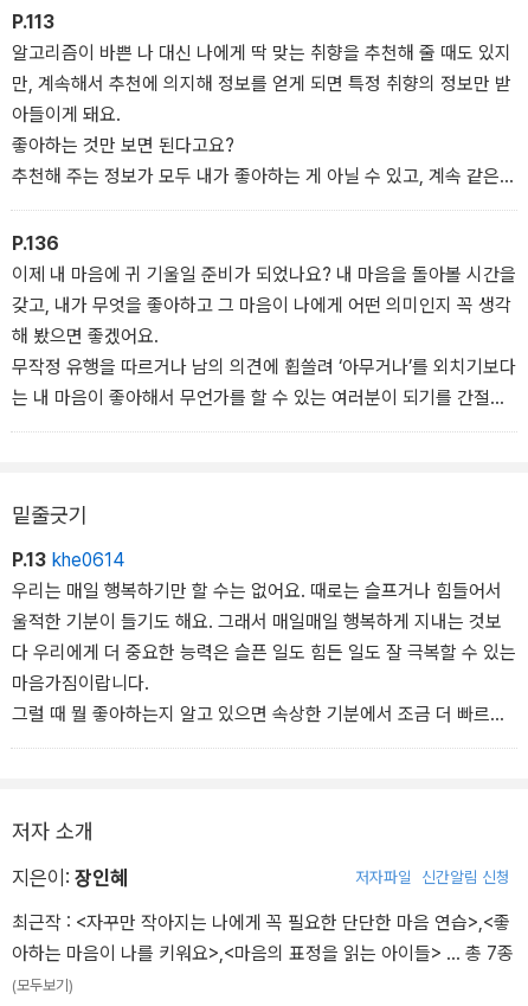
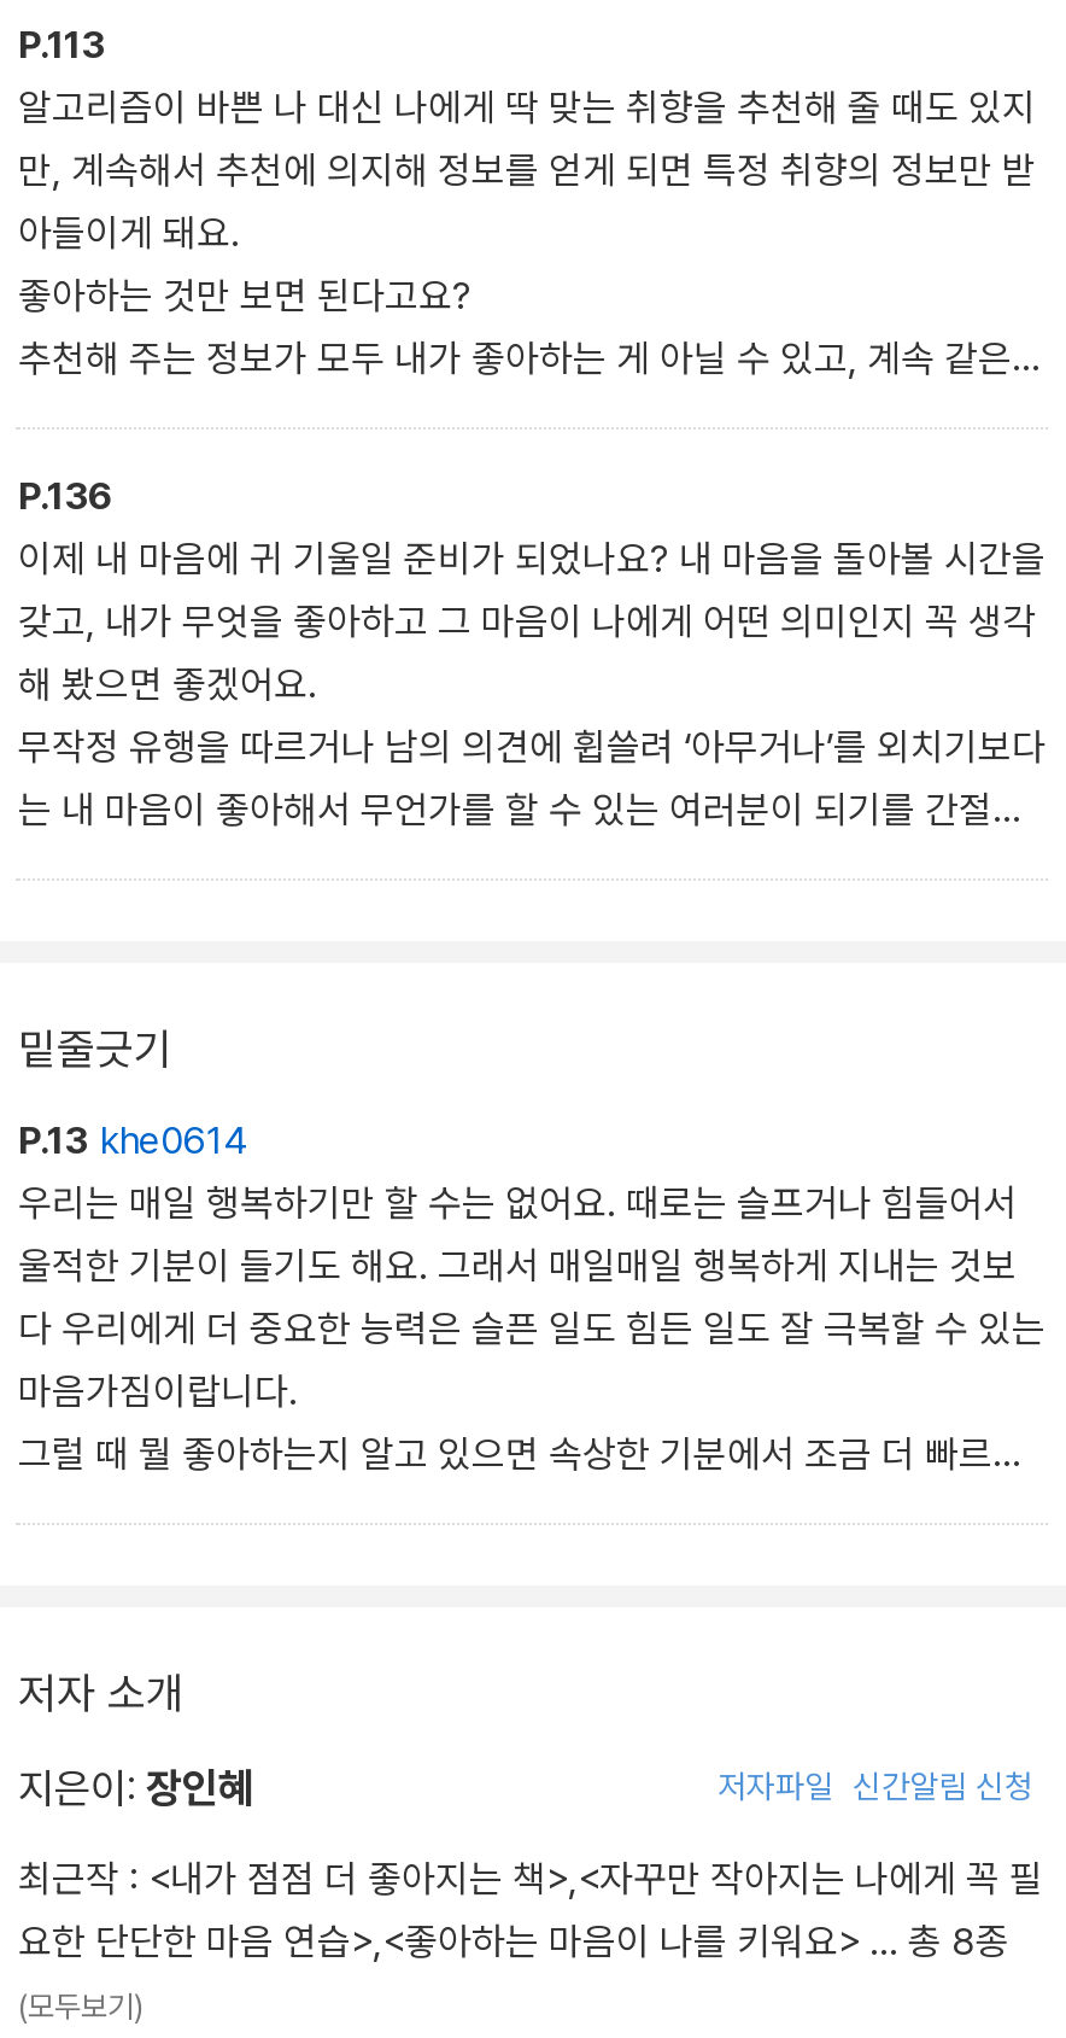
- 최근작 : <자꾸만 작아지는 나에게 꼭 필요한 단단한 마음 연습>,<좋
- 아하는 마음이 나를 키워요>,<마음의 표정을 읽는 아이들> … 총 7종
+ 최근작 : <내가 점점 더 좋아지는 책>,<자꾸만 작아지는 나에게 꼭 필
+ 요한 단단한 마음 연습>,<좋아하는 마음이 나를 키워요> … 총 8종
